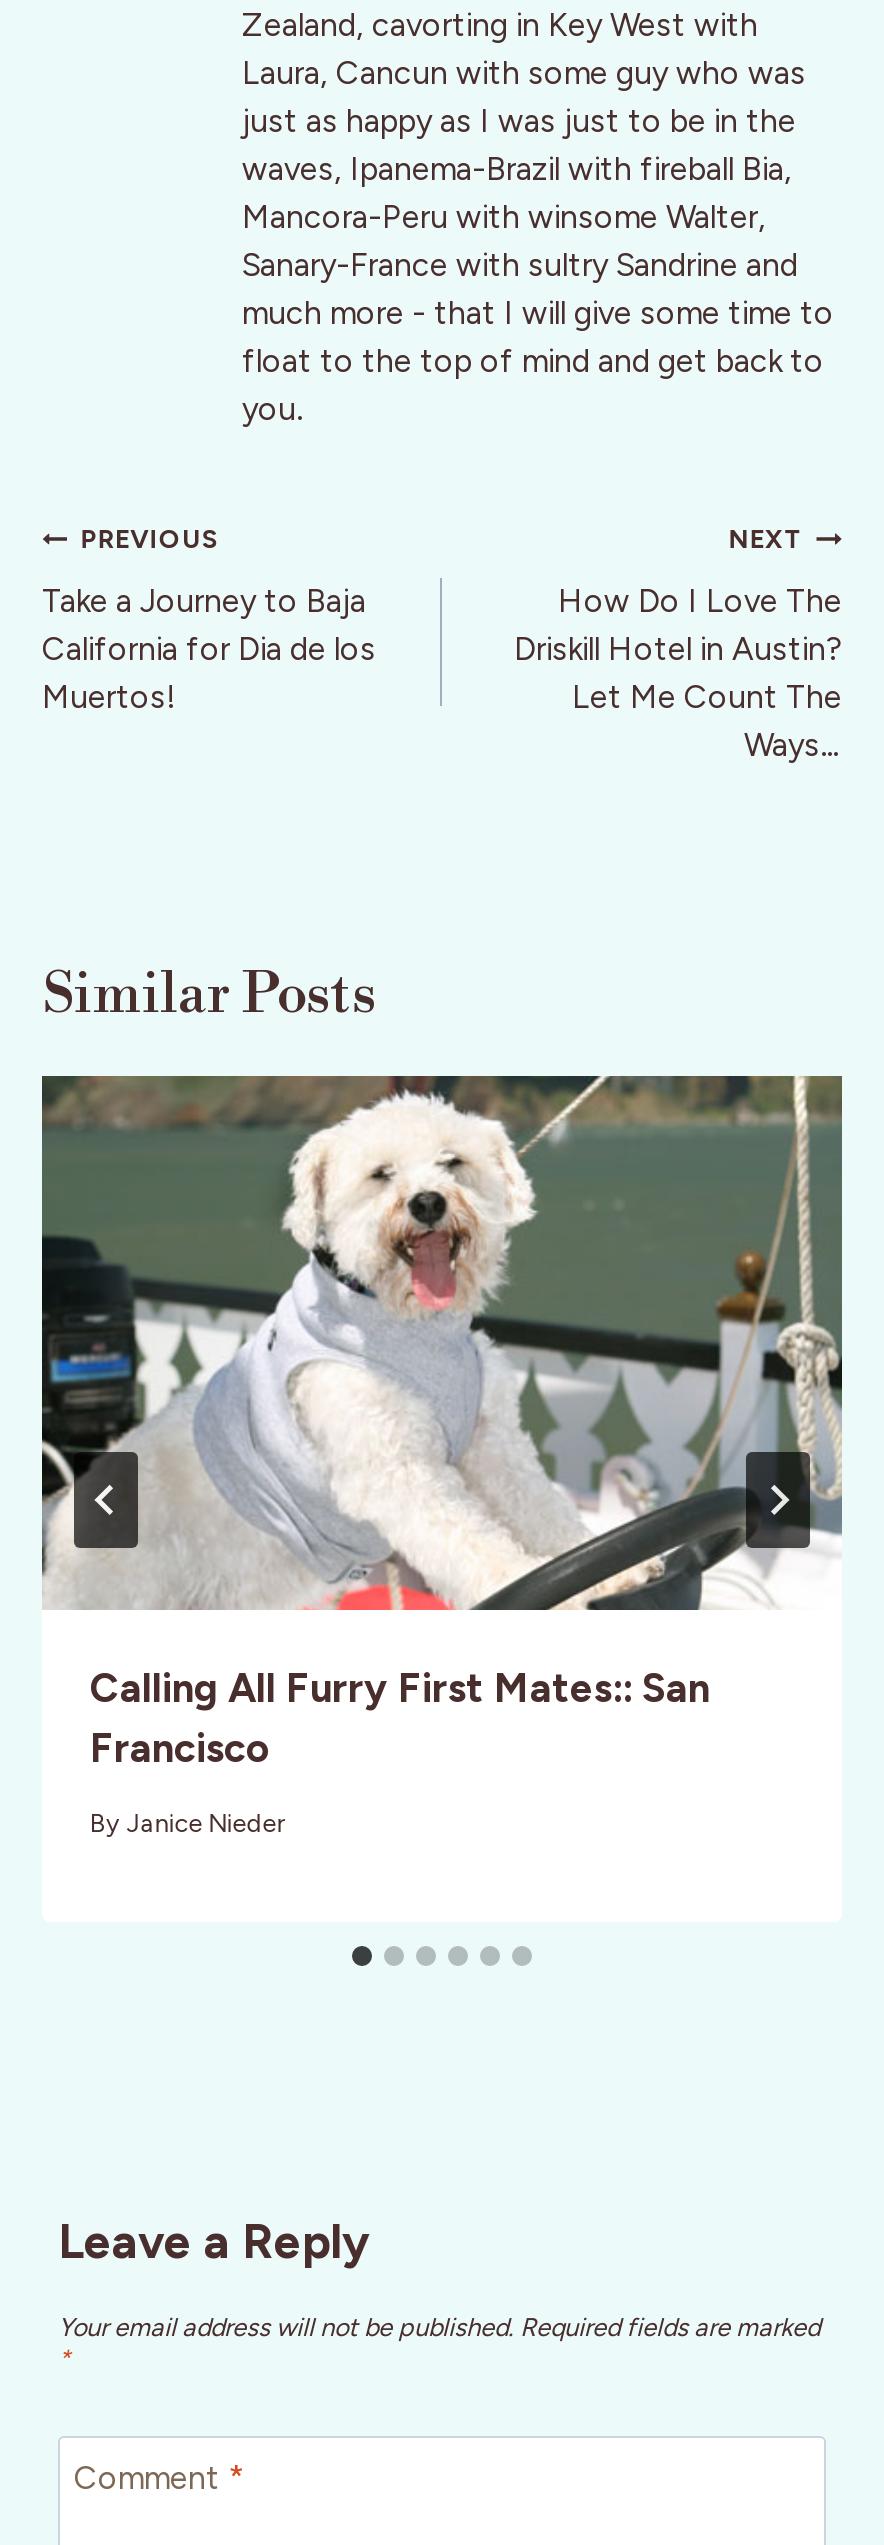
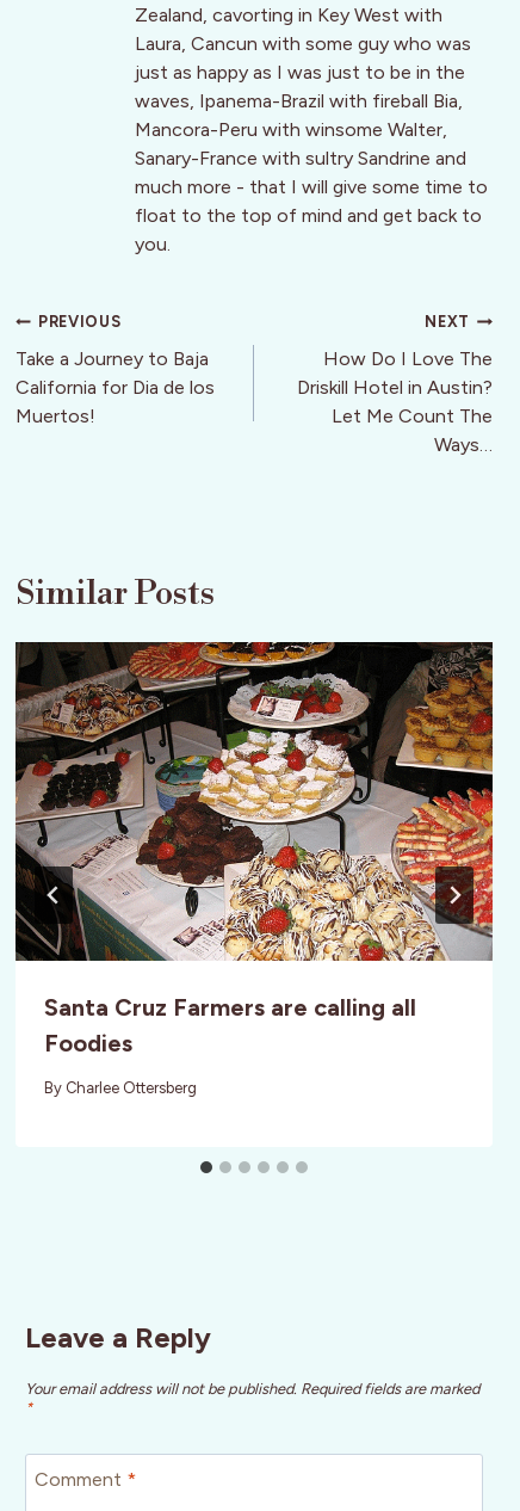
- [image]
- Calling All Furry First Mates:: San
- Francisco
+ [image]
+ Santa Cruz Farmers are calling all
+ Foodies

- By Janice Nieder
+ By Charlee Ottersberg
